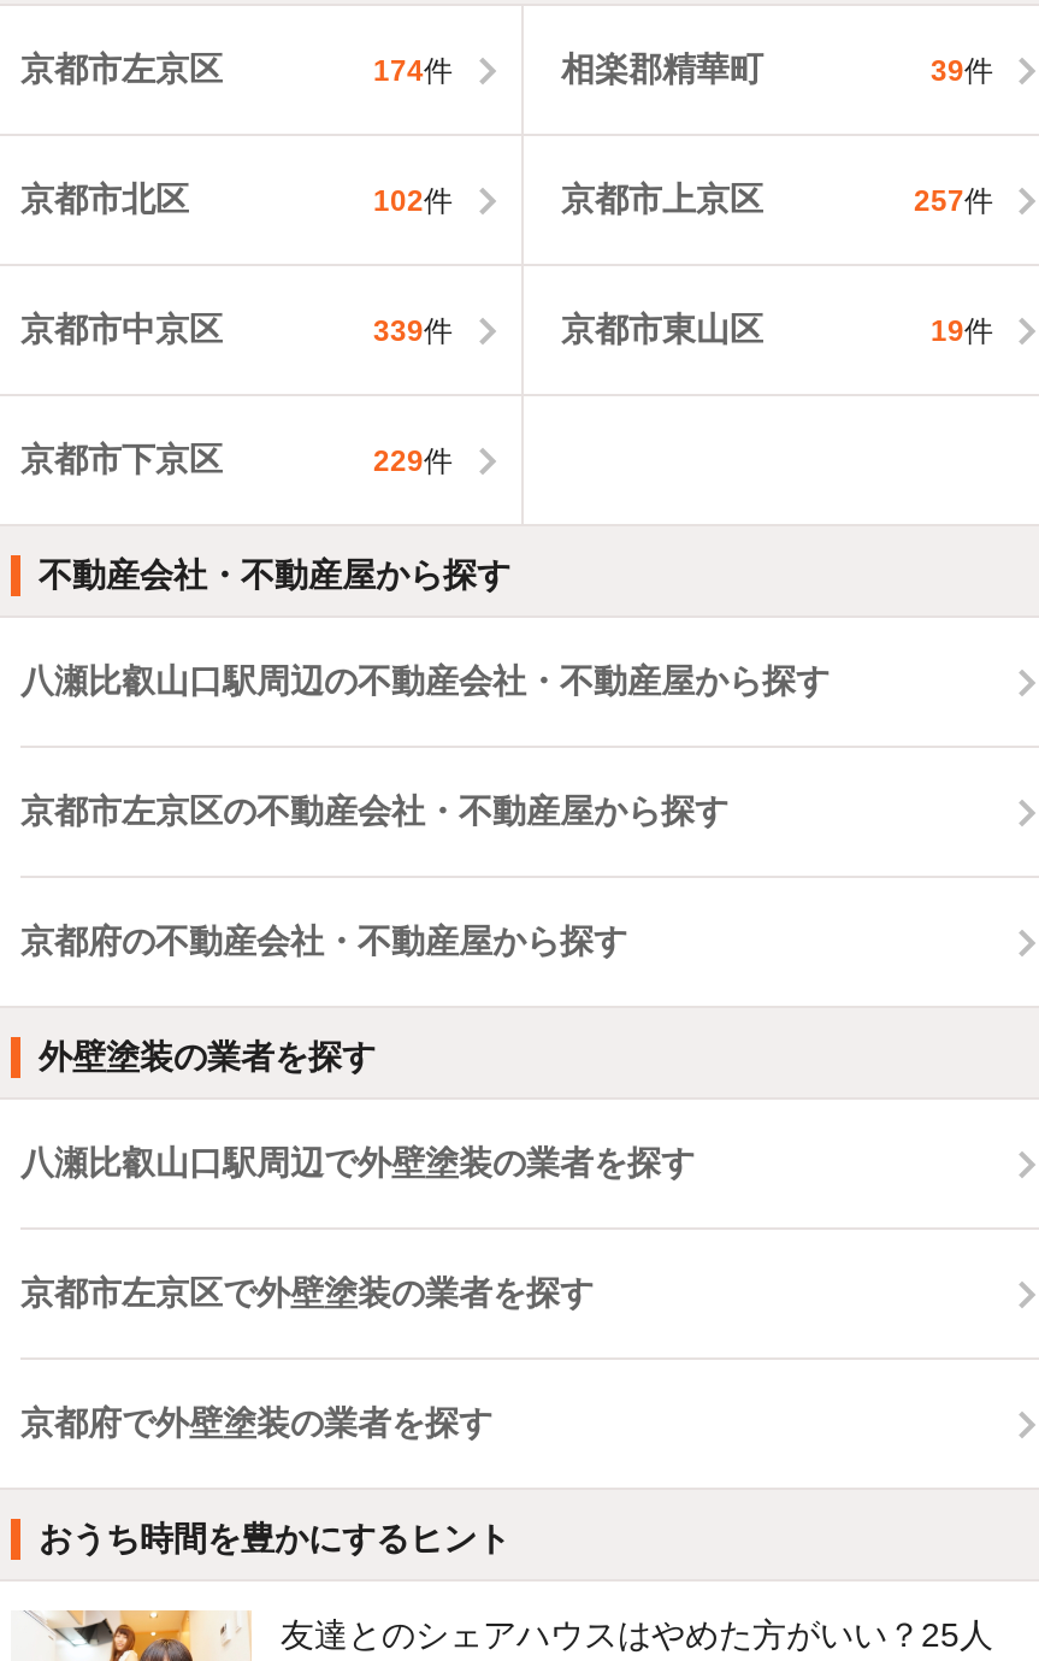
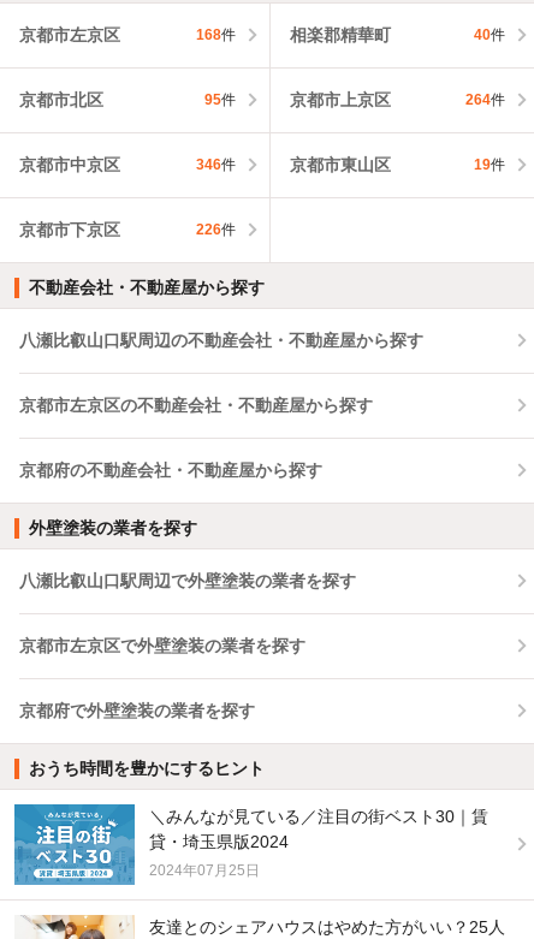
- 174件
+ 168件

- 39件
+ 40件

- 102件
+ 95件

- 257件
+ 264件

- 339件
+ 346件

- 229件
+ 226件

+ [image]
+ ＼みんなが見ている／注目の街ベスト30｜賃
+ 貸・埼玉県版2024
+ 2024年07月25日
